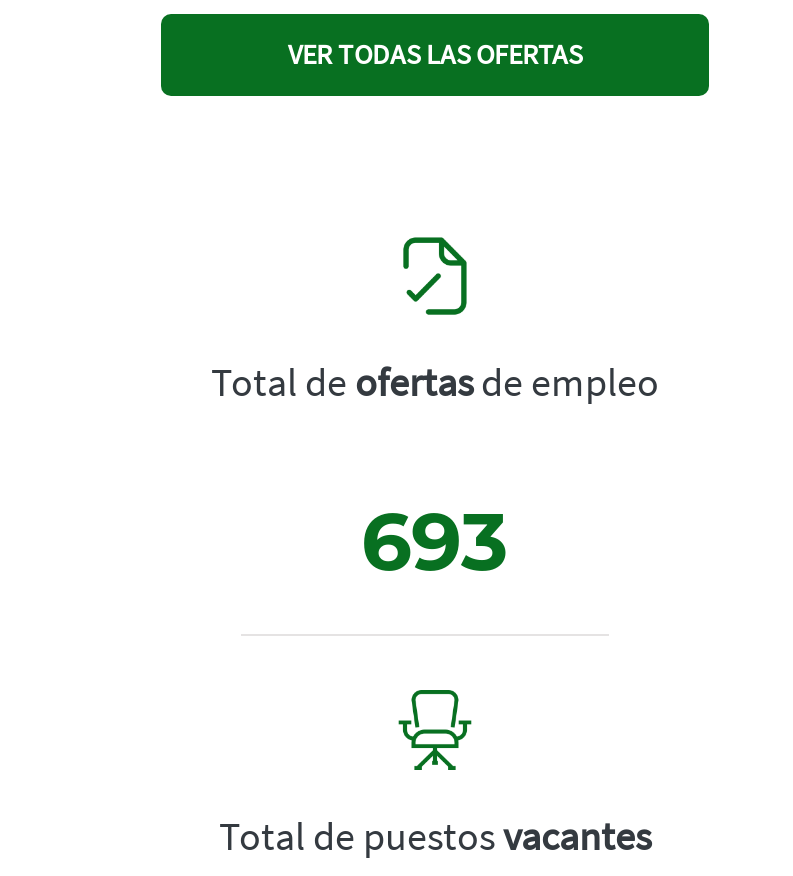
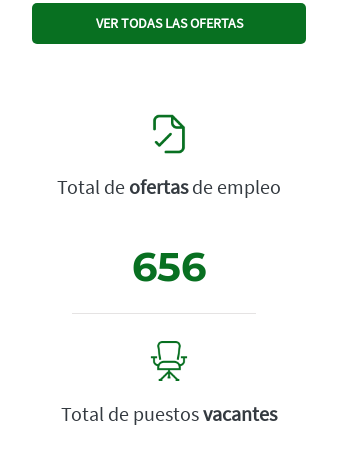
- 693
+ 656
